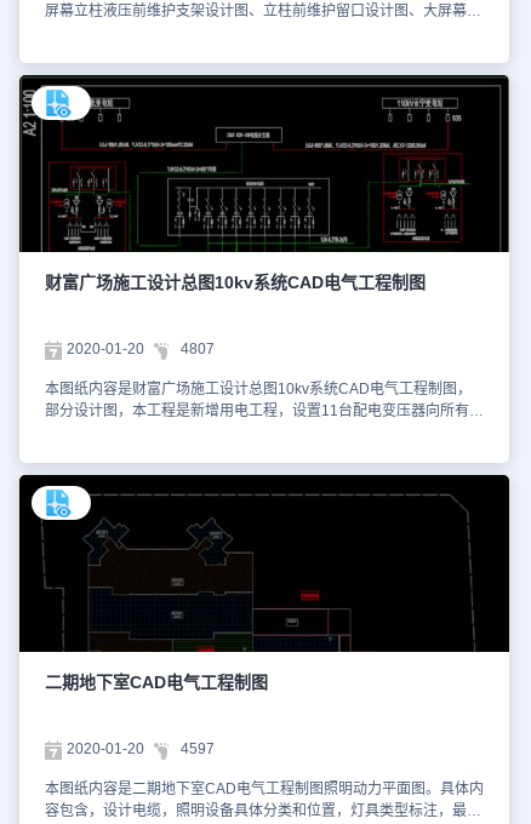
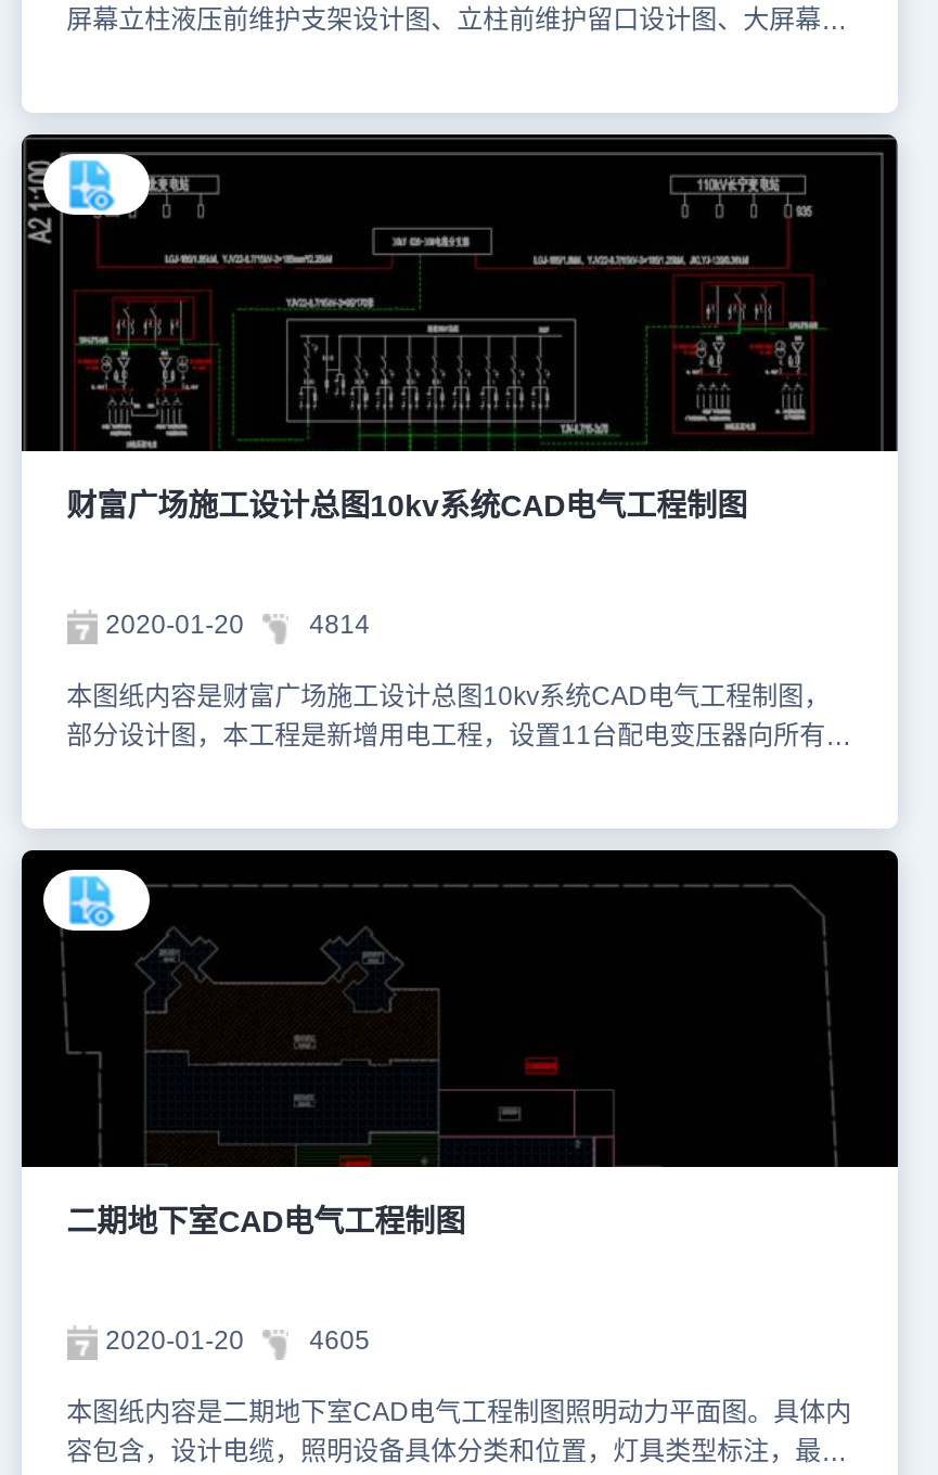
- 4807
+ 4814

- 4597
+ 4605
